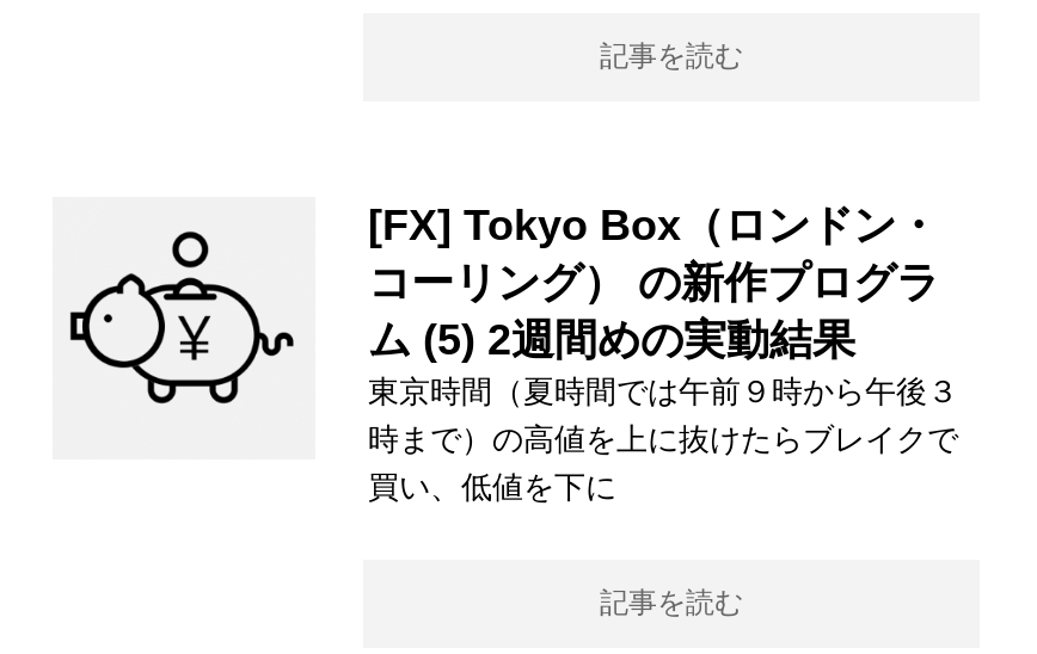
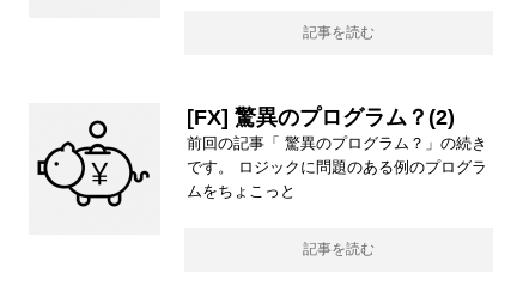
- [FX] Tokyo Box（ロンドン・
- コーリング） の新作プログラ
- ム (5) 2週間めの実動結果
- 東京時間（夏時間では午前９時から午後３
- 時まで）の高値を上に抜けたらブレイクで
- 買い、低値を下に
+ [FX] 驚異のプログラム？(2)
+ 前回の記事「 驚異のプログラム？」の続き
+ です。 ロジックに問題のある例のプログラ
+ ムをちょこっと
